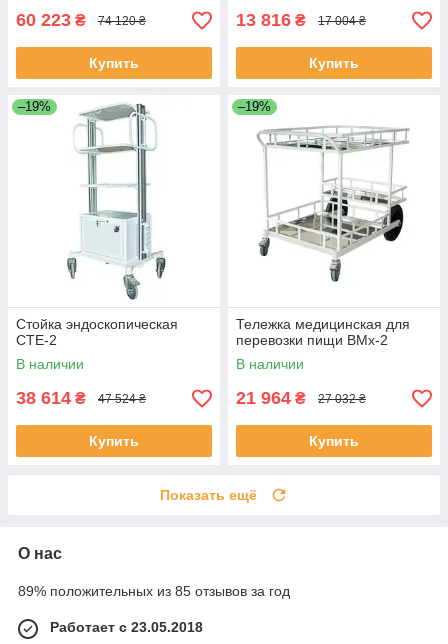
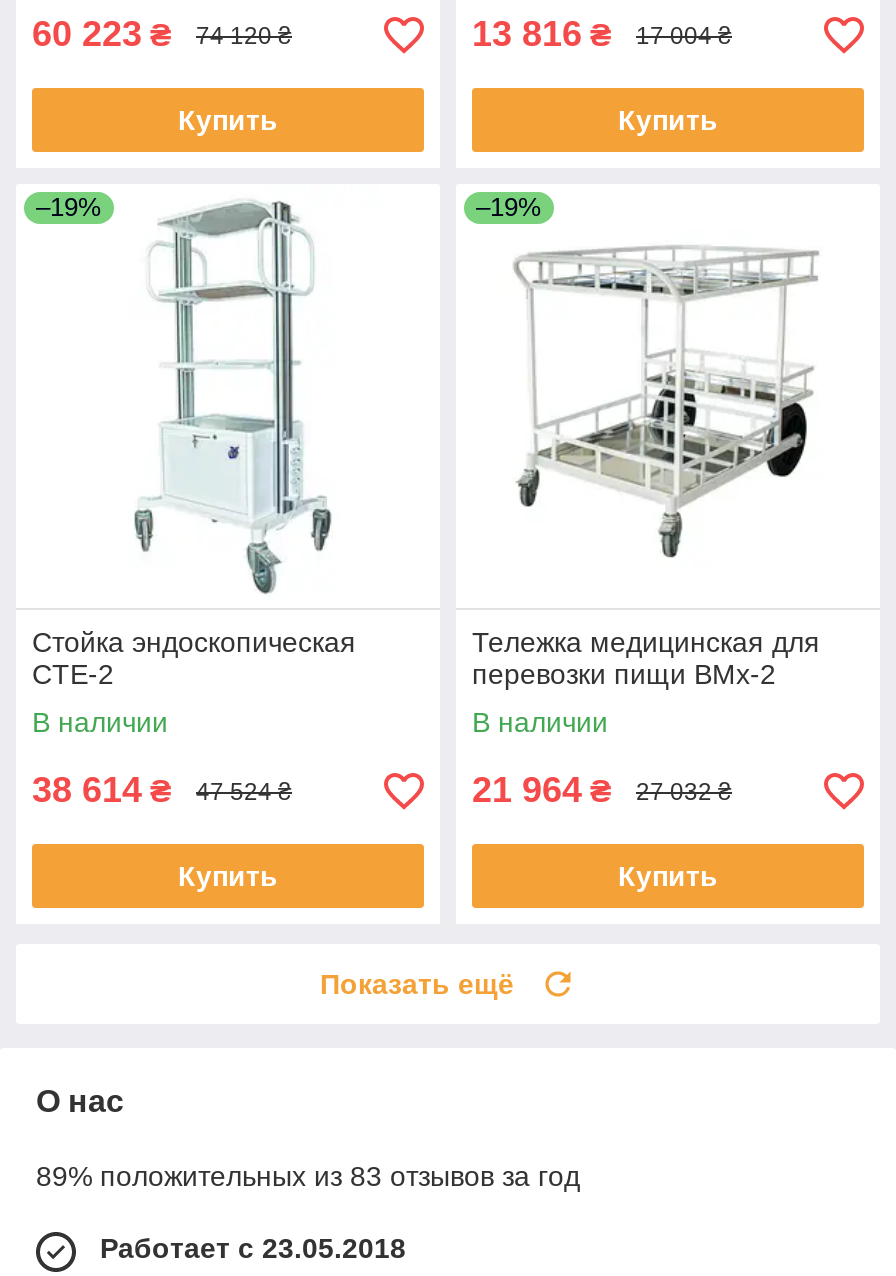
- 89% положительных из 85 отзывов за год
+ 89% положительных из 83 отзывов за год
